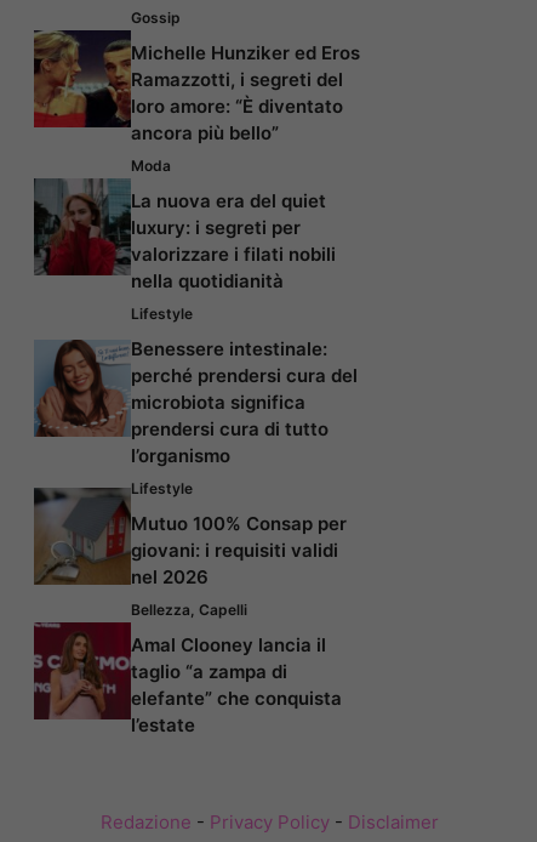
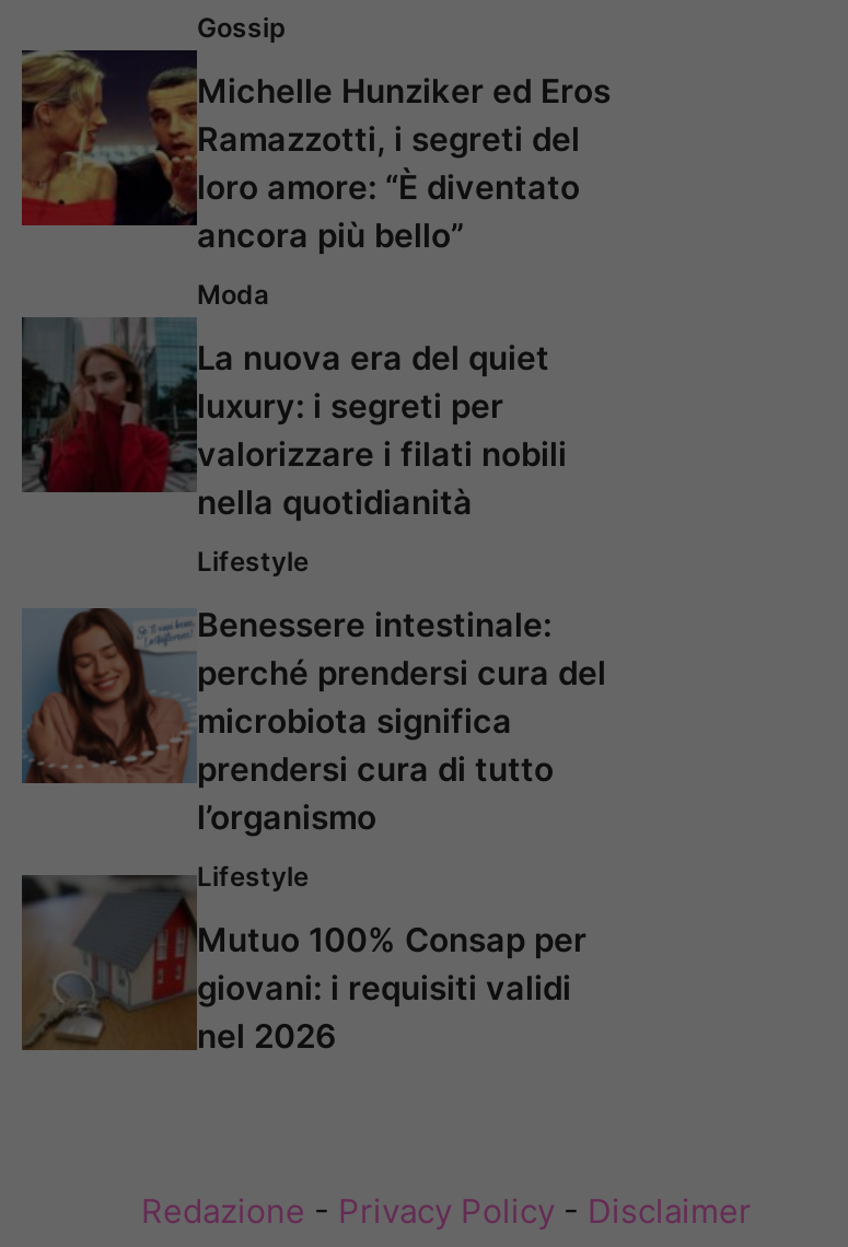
- [image]
- Bellezza, Capelli
- Amal Clooney lancia il
- taglio “a zampa di
- elefante” che conquista
- l’estate
